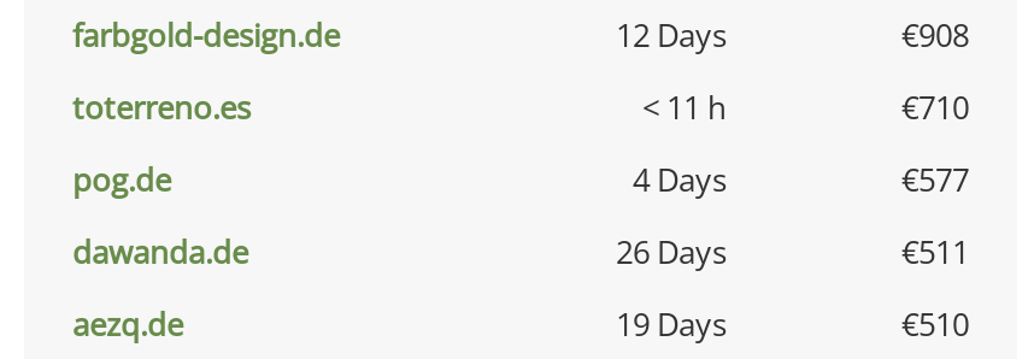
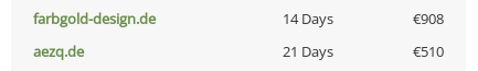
- 12 Days
+ 14 Days

- toterreno.es
- < 11 h
- €710
- pog.de
- 4 Days
- €577
- dawanda.de
- 26 Days
- €511

- 19 Days
+ 21 Days
